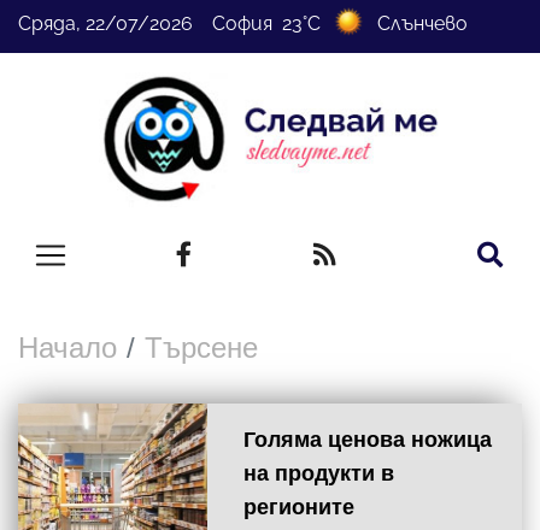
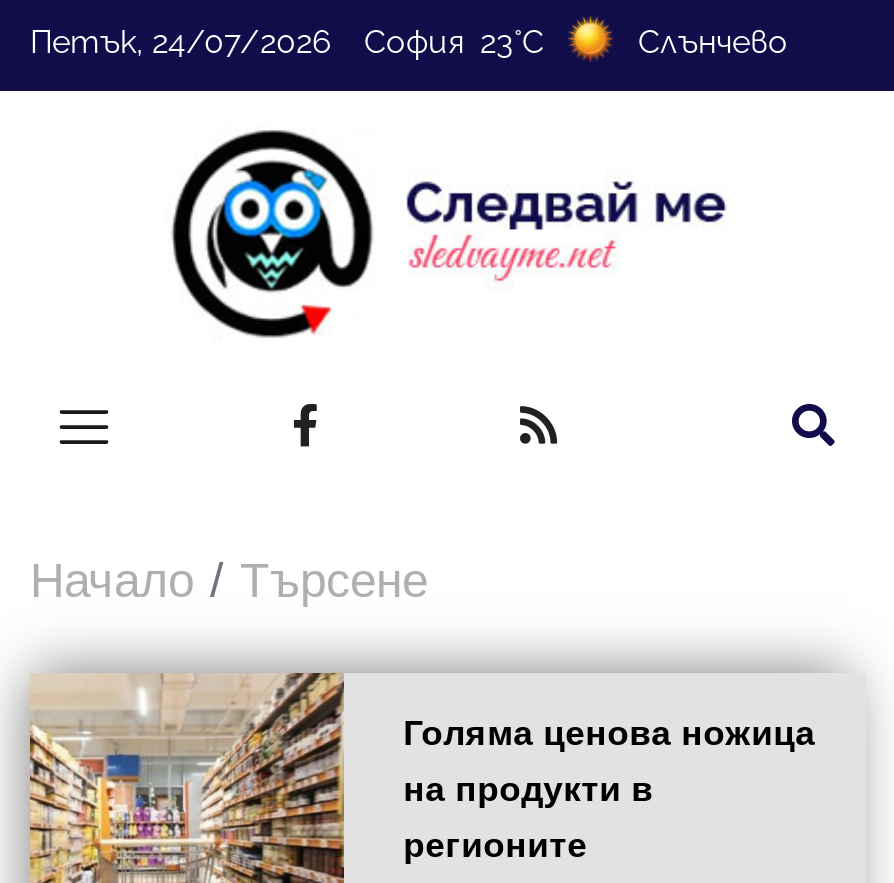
- Сряда, 22/07/2026 София 23°C Слънчево
+ Петък, 24/07/2026 София 23°C Слънчево
